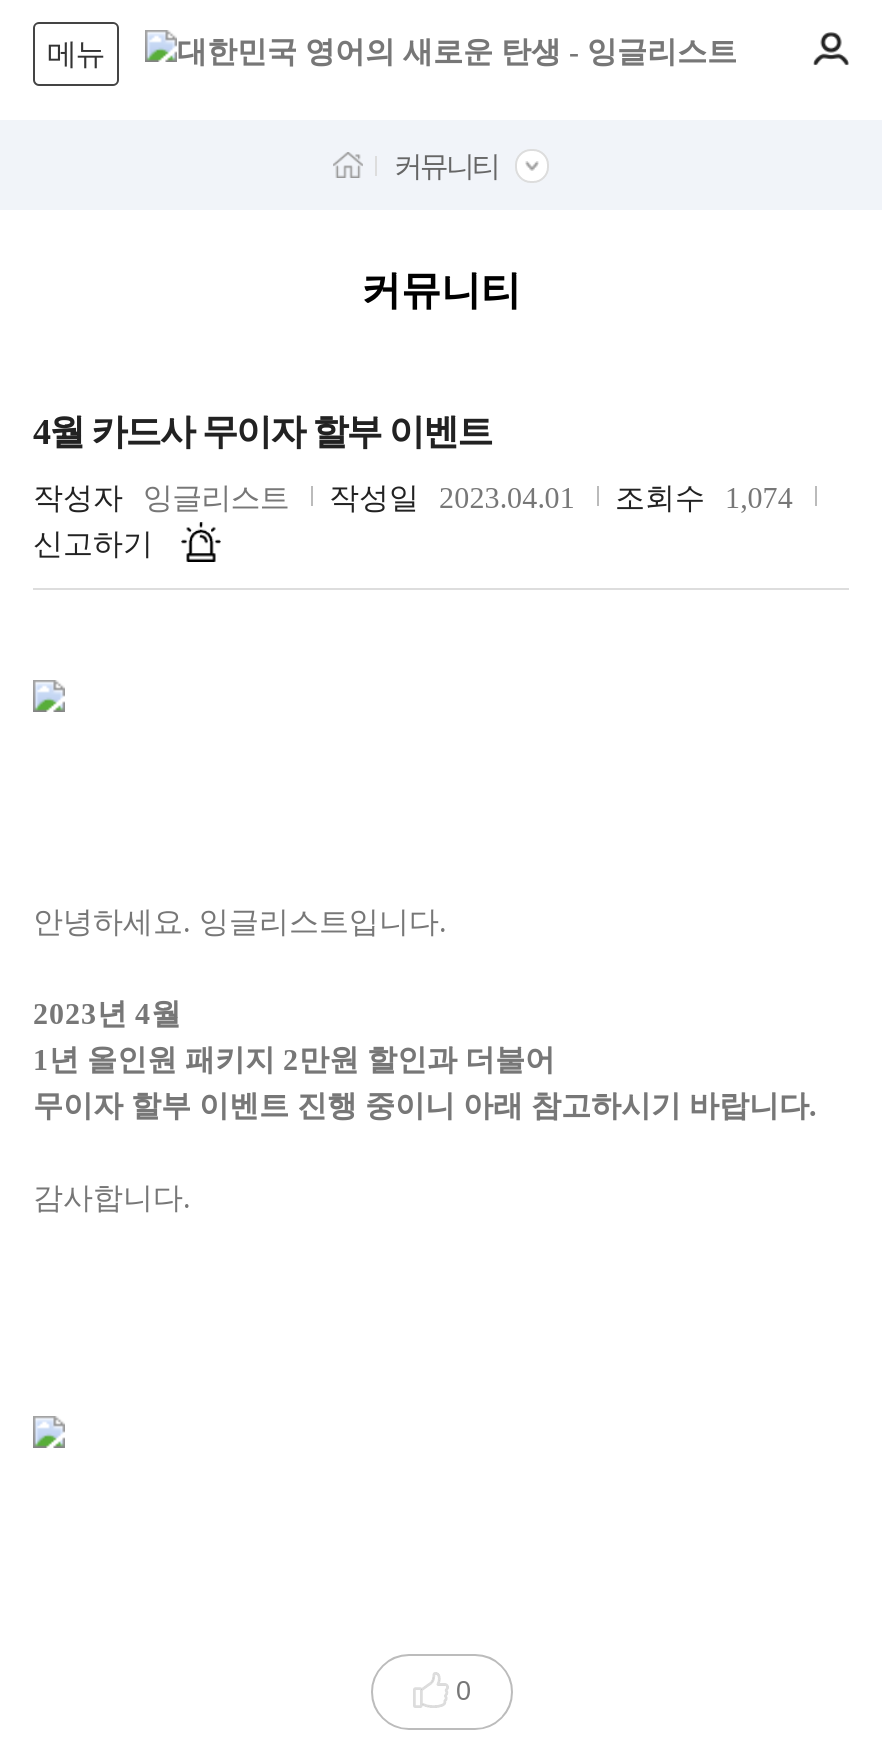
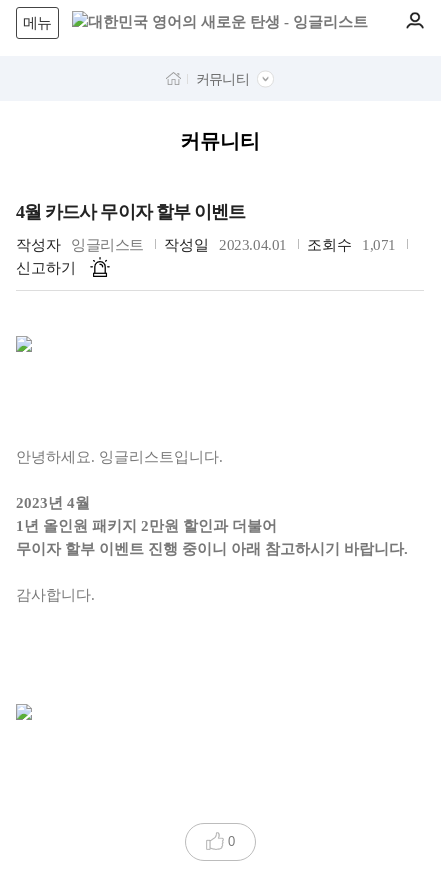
- 작성자 잉글리스트 작성일 2023.04.01 조회수 1,074
+ 작성자 잉글리스트 작성일 2023.04.01 조회수 1,071
